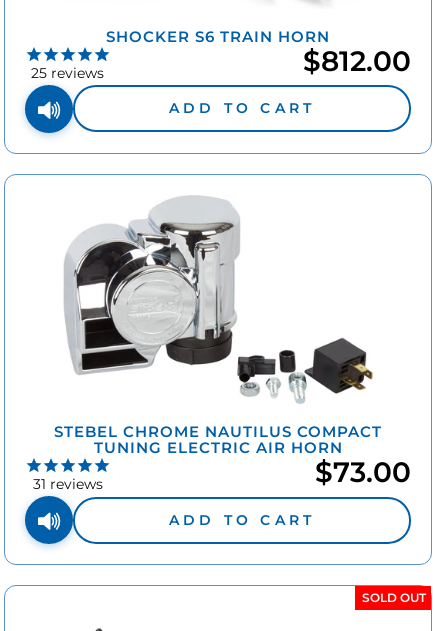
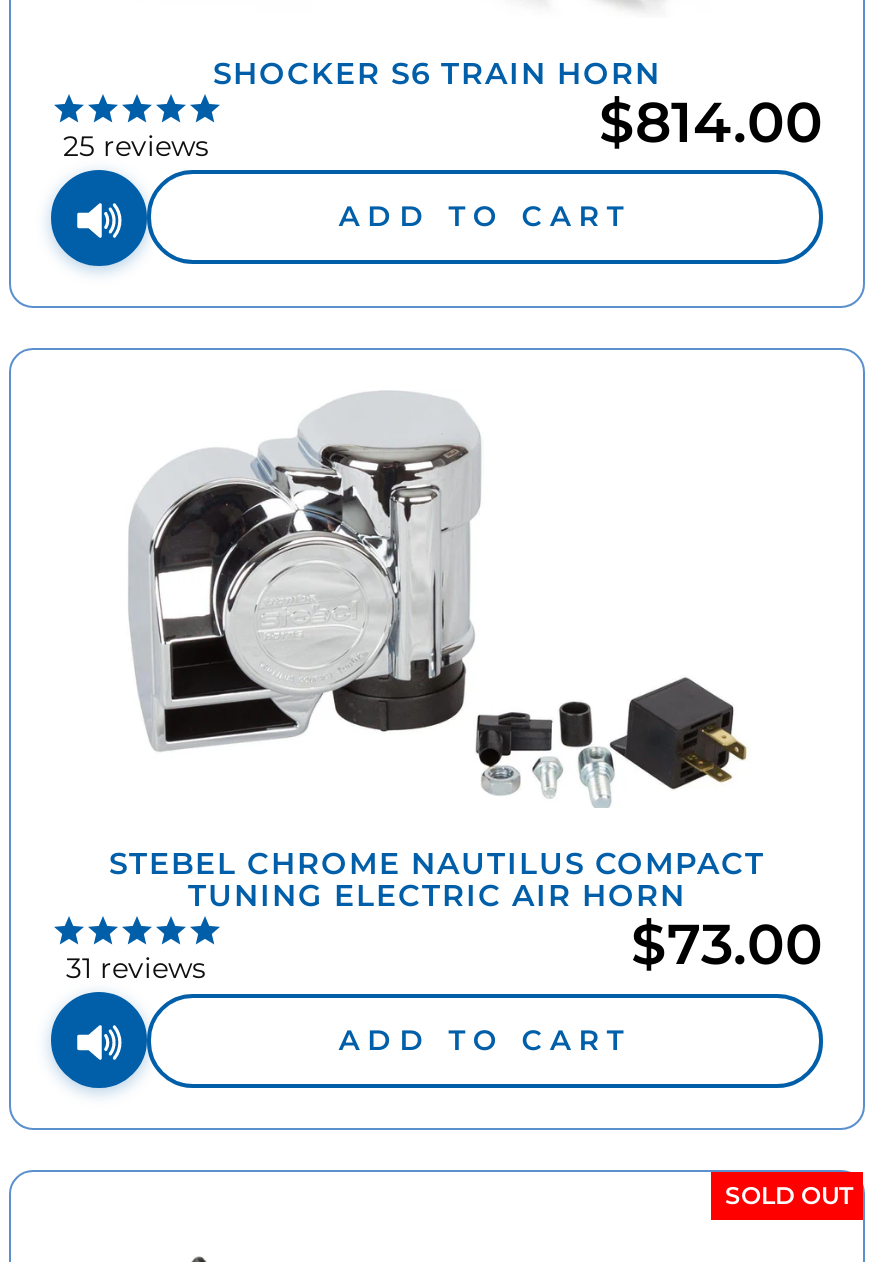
- $812.00
+ $814.00
